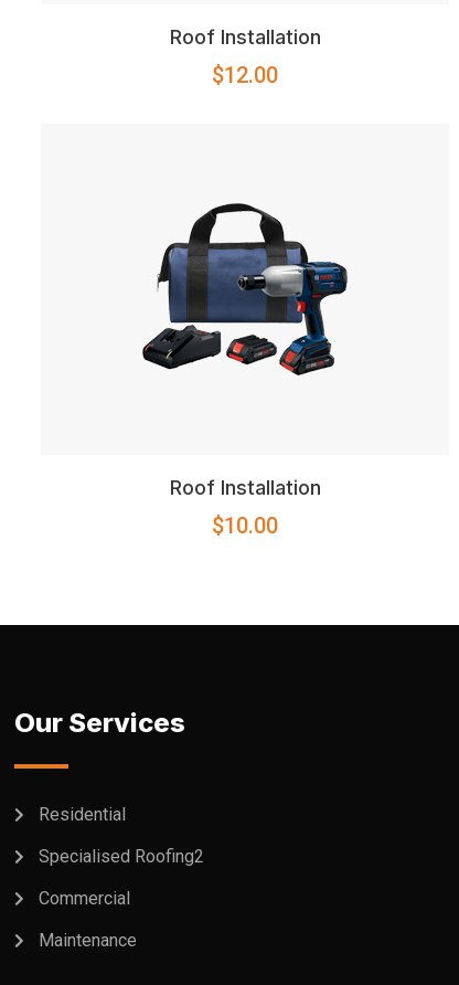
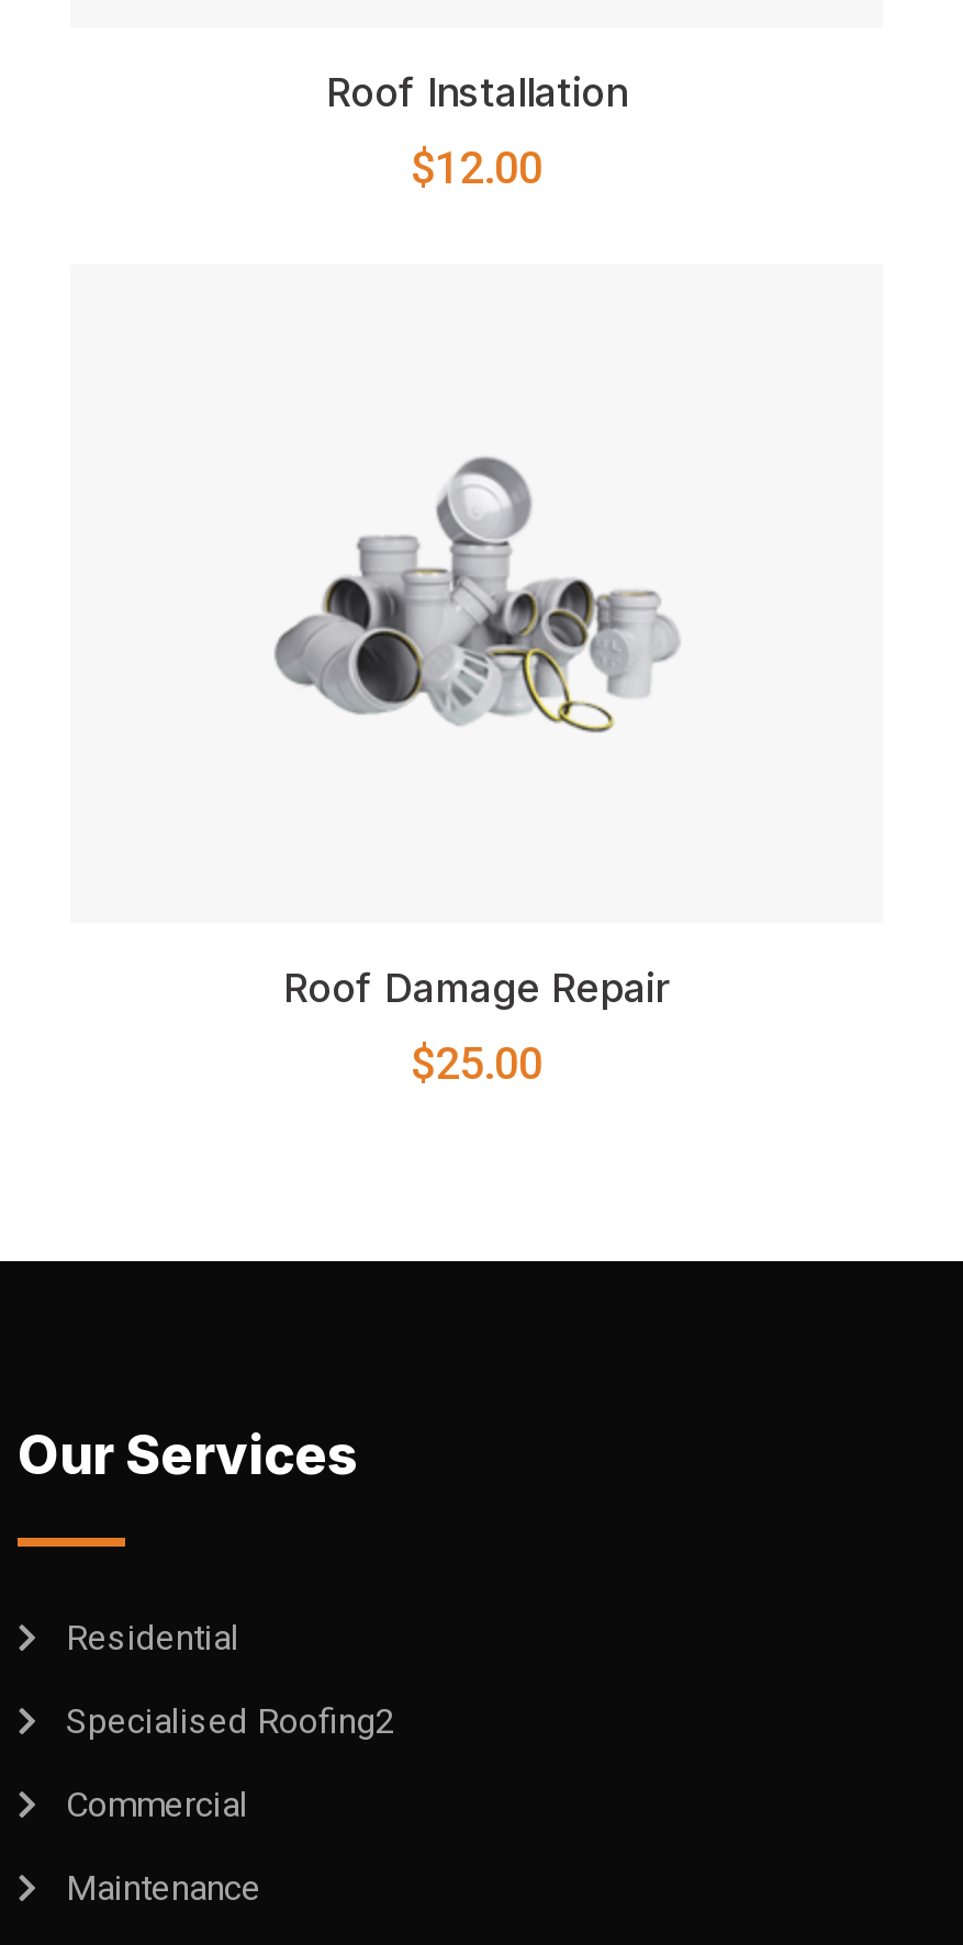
- [image]
+ [image]

- Roof Installation
+ Roof Damage Repair

- $10.00
+ $25.00
